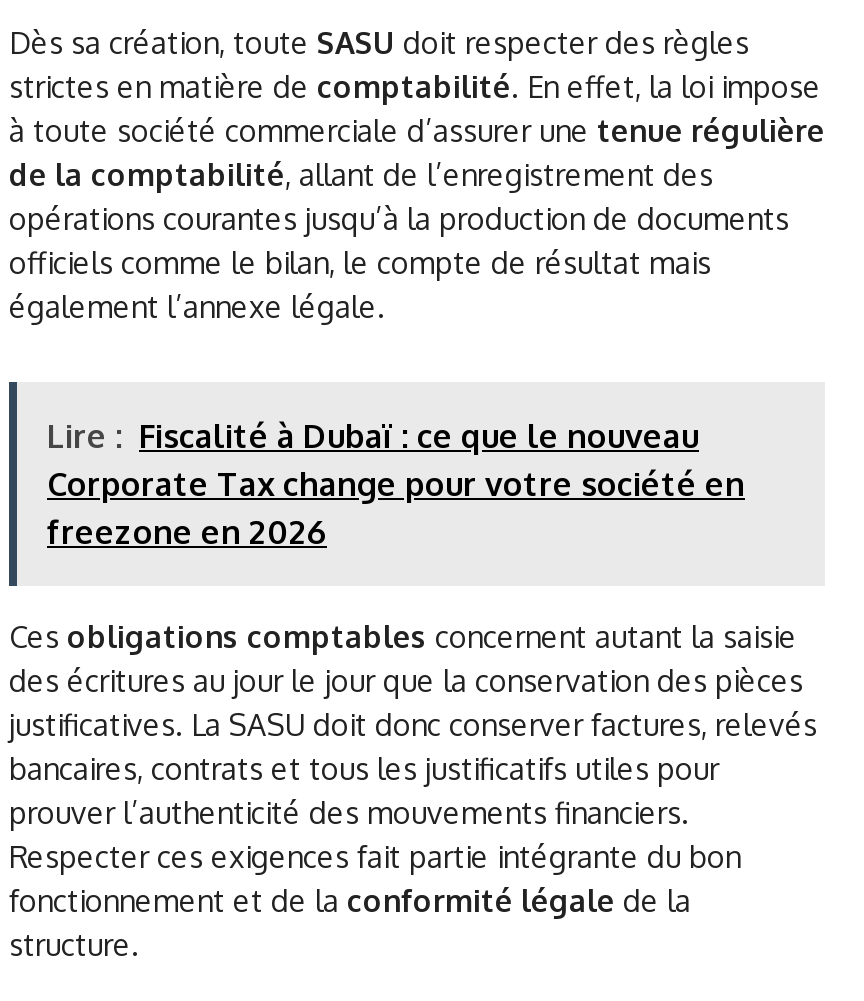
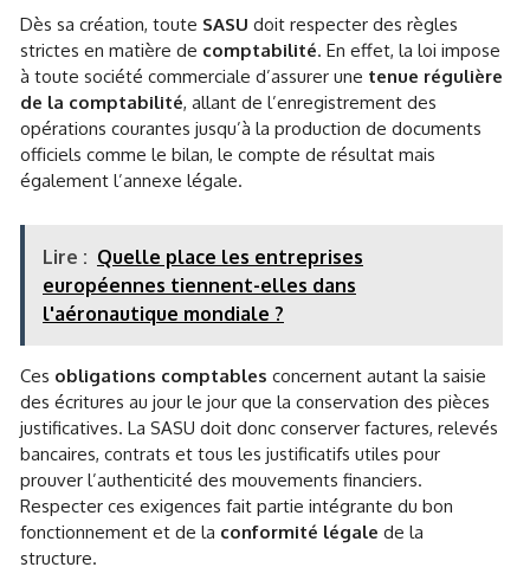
- Lire : Fiscalité à Dubaï : ce que le nouveau
- Corporate Tax change pour votre société en
- freezone en 2026
+ Lire : Quelle place les entreprises
+ européennes tiennent-elles dans
+ l'aéronautique mondiale ?
